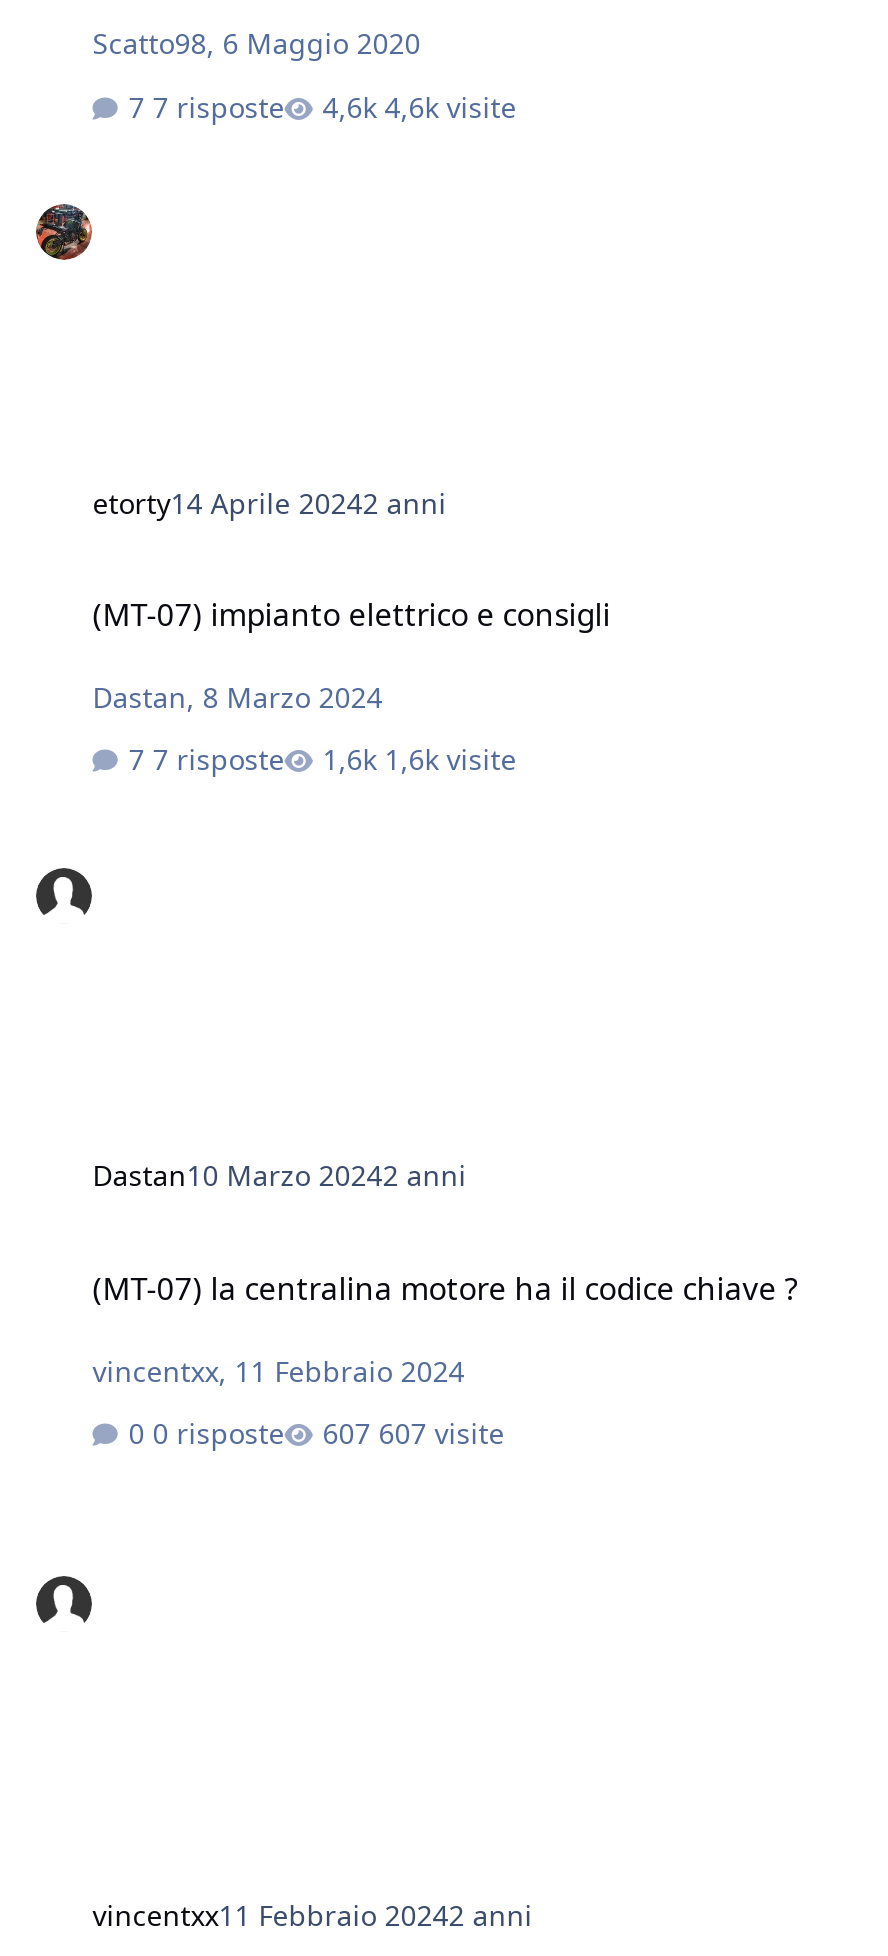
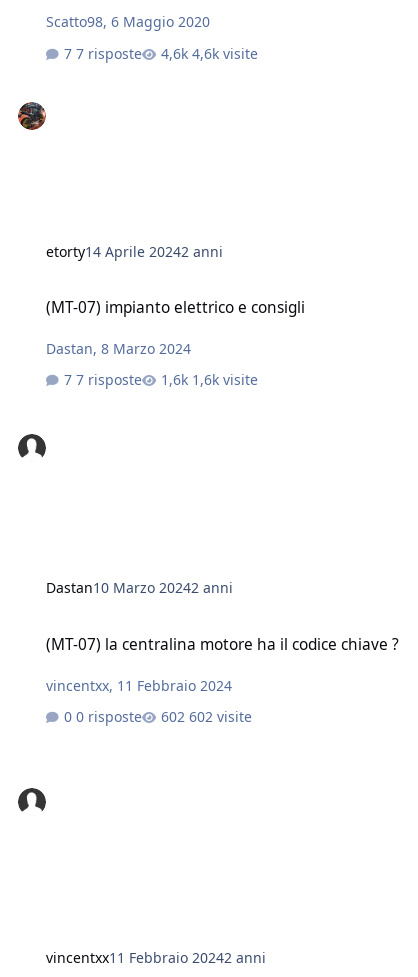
- 607 visite
+ 602 visite
